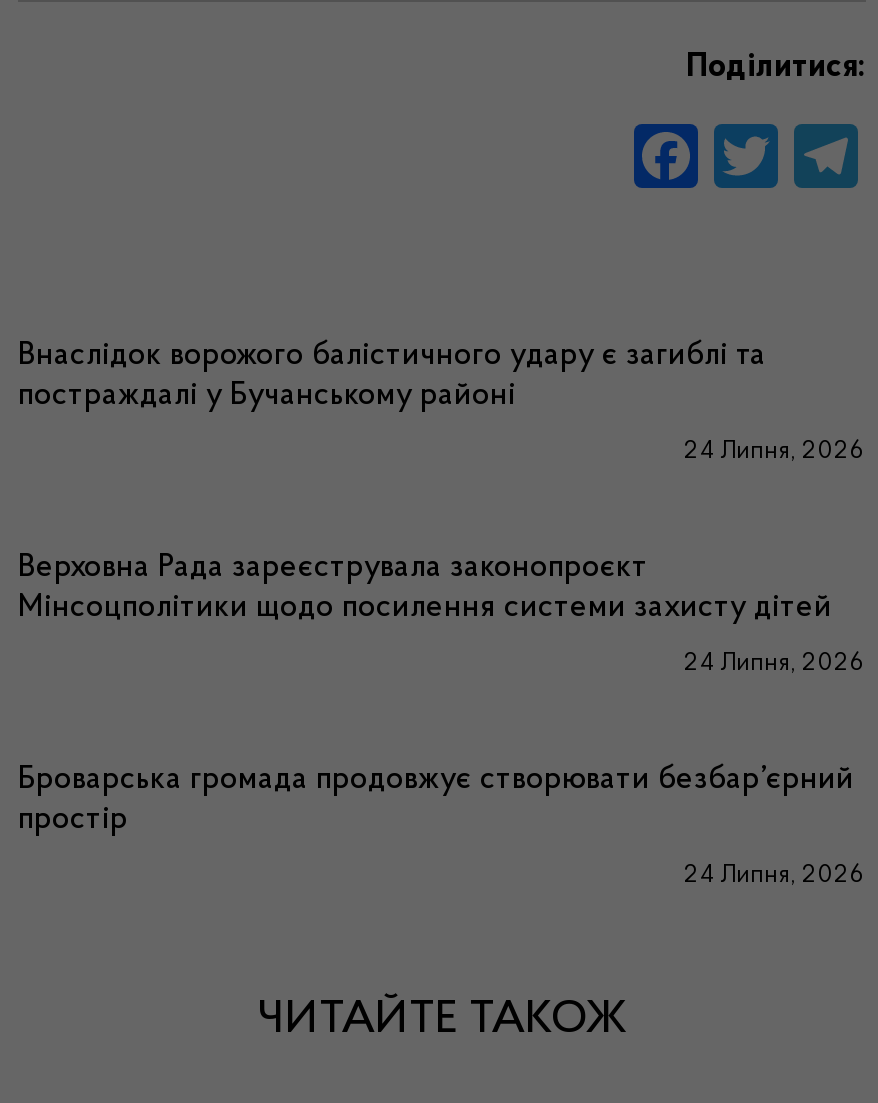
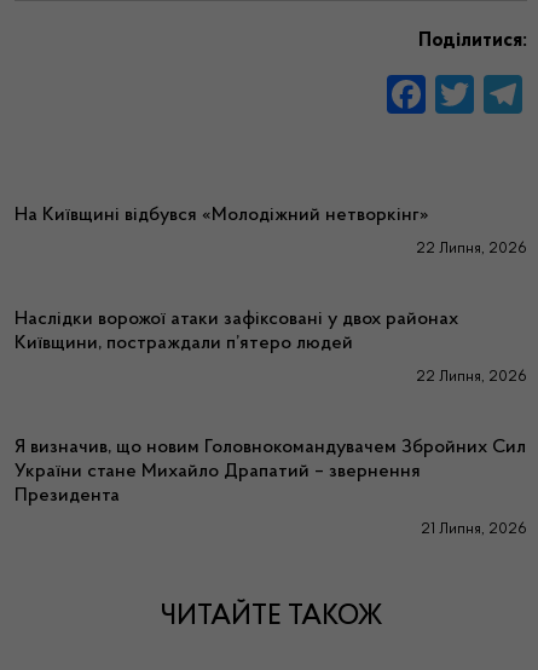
- Внаслідок ворожого балістичного удару є загиблі та
- постраждалі у Бучанському районі
+ На Київщині відбувся «Молодіжний нетворкінг»

- 24 Липня, 2026
+ 22 Липня, 2026

- Верховна Рада зареєструвала законопроєкт
- Мінсоцполітики щодо посилення системи захисту дітей
+ Наслідки ворожої атаки зафіксовані у двох районах
+ Київщини, постраждали п’ятеро людей

- 24 Липня, 2026
+ 22 Липня, 2026

- Броварська громада продовжує створювати безбар’єрний
- простір
+ Я визначив, що новим Головнокомандувачем Збройних Сил
+ України стане Михайло Драпатий – звернення
+ Президента

- 24 Липня, 2026
+ 21 Липня, 2026
